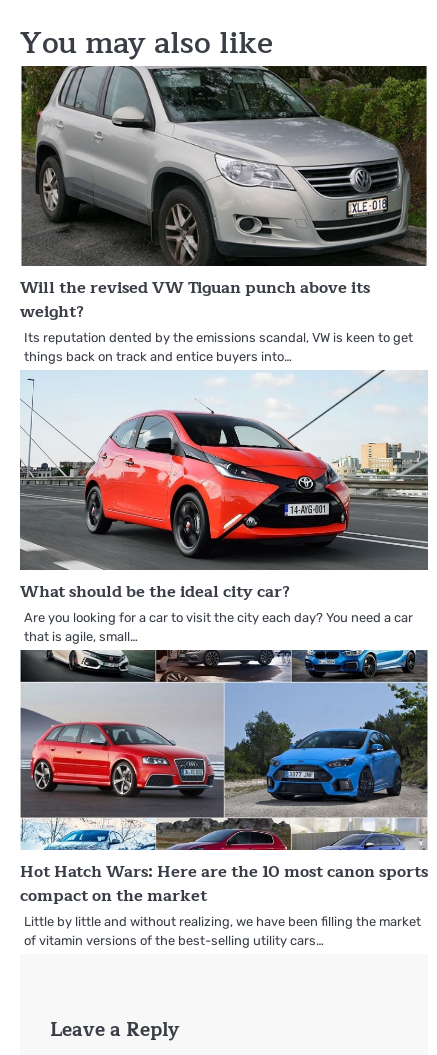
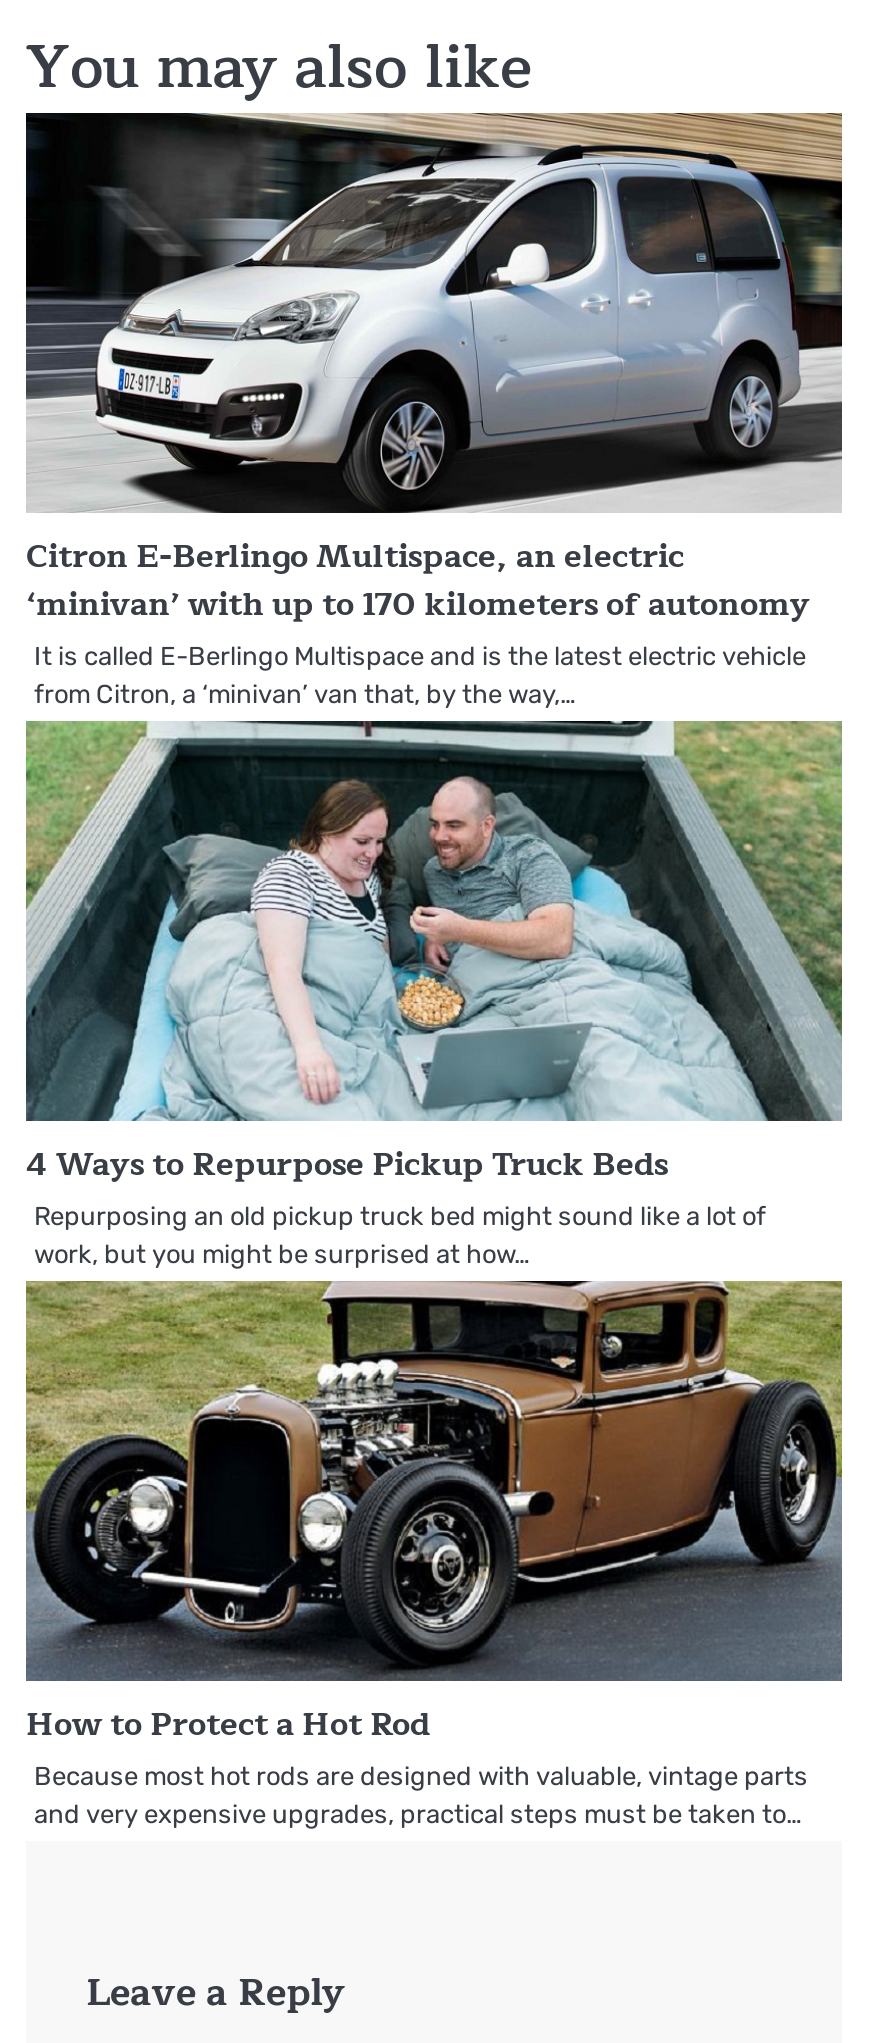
- [image]
- Will the revised VW Tiguan punch above its
- weight?
- Its reputation dented by the emissions scandal, VW is keen to get
- things back on track and entice buyers into…
+ [image]
+ Citron E-Berlingo Multispace, an electric
+ ‘minivan’ with up to 170 kilometers of autonomy
+ It is called E-Berlingo Multispace and is the latest electric vehicle
+ from Citron, a ‘minivan’ van that, by the way,…

- [image]
- What should be the ideal city car?
- Are you looking for a car to visit the city each day? You need a car
- that is agile, small…
+ [image]
+ 4 Ways to Repurpose Pickup Truck Beds
+ Repurposing an old pickup truck bed might sound like a lot of
+ work, but you might be surprised at how…

- [image]
- Hot Hatch Wars: Here are the 10 most canon sports
- compact on the market
- Little by little and without realizing, we have been filling the market
- of vitamin versions of the best-selling utility cars…
+ [image]
+ How to Protect a Hot Rod
+ Because most hot rods are designed with valuable, vintage parts
+ and very expensive upgrades, practical steps must be taken to…
